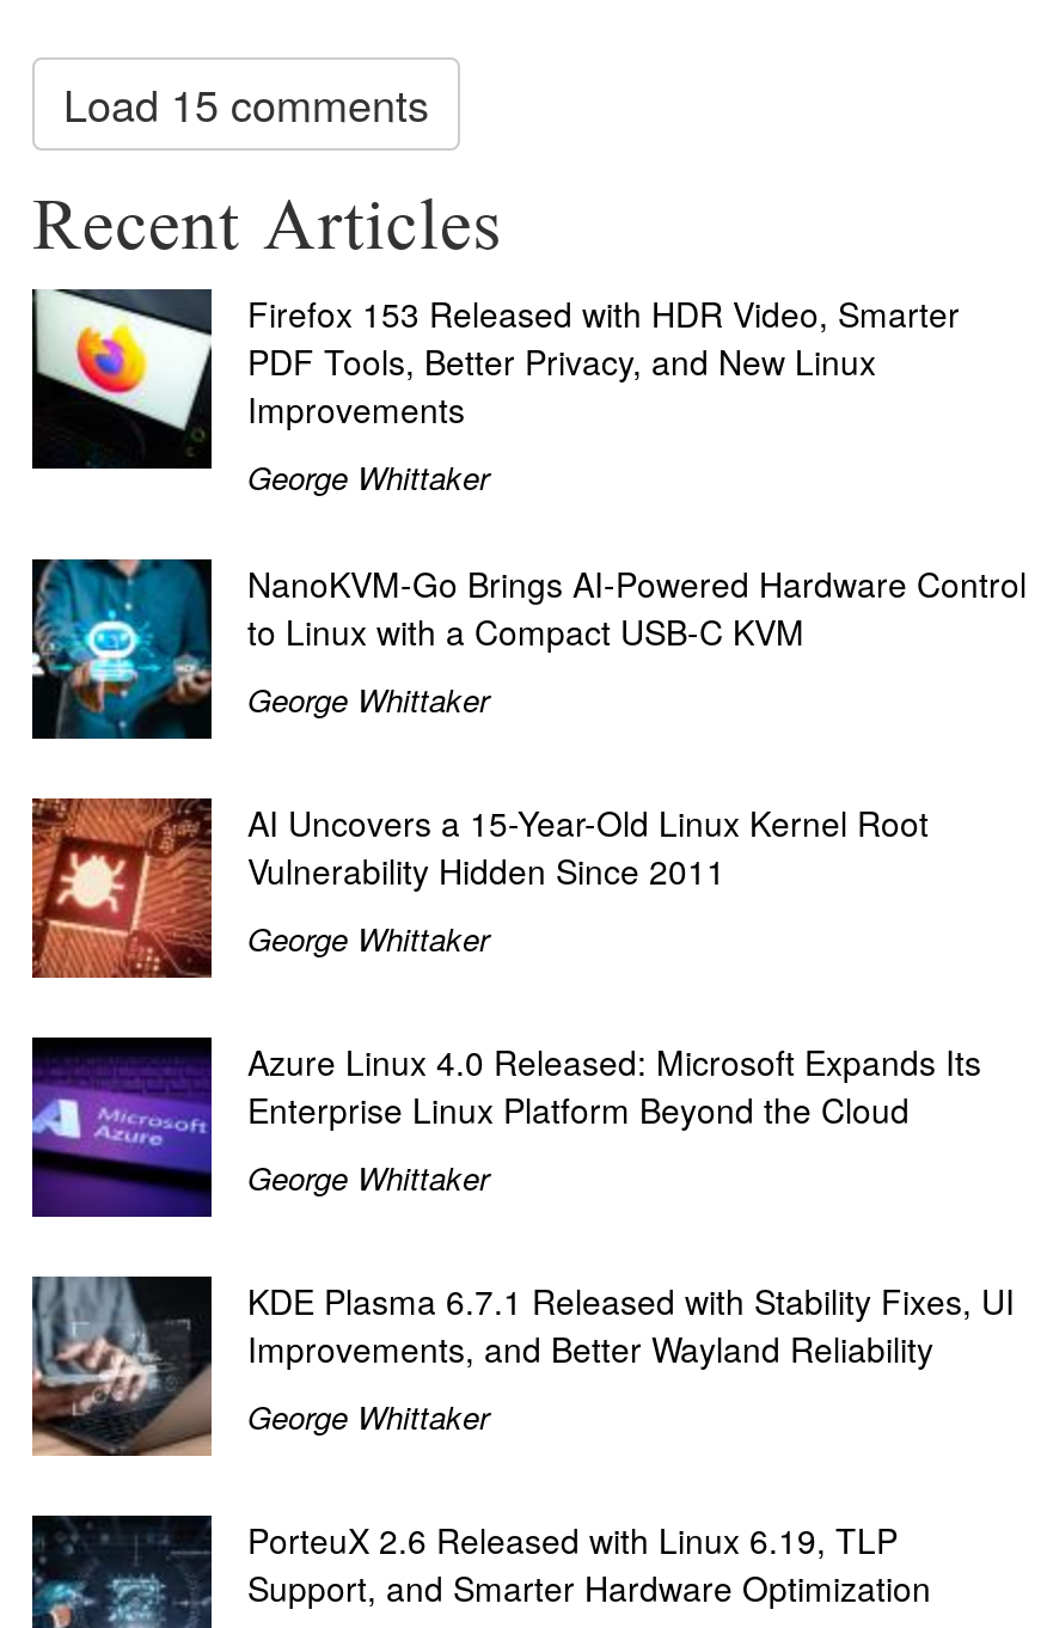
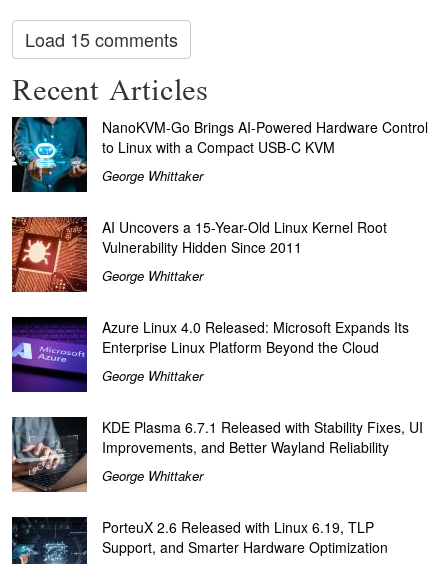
- [image]
- Firefox 153 Released with HDR Video, Smarter
- PDF Tools, Better Privacy, and New Linux
- Improvements
- George Whittaker
